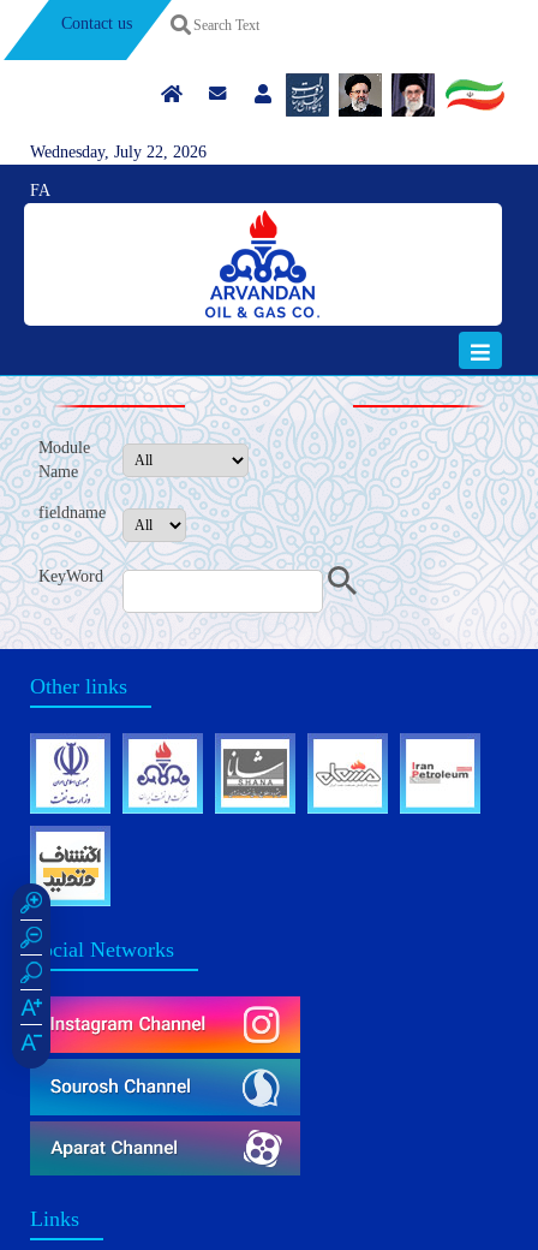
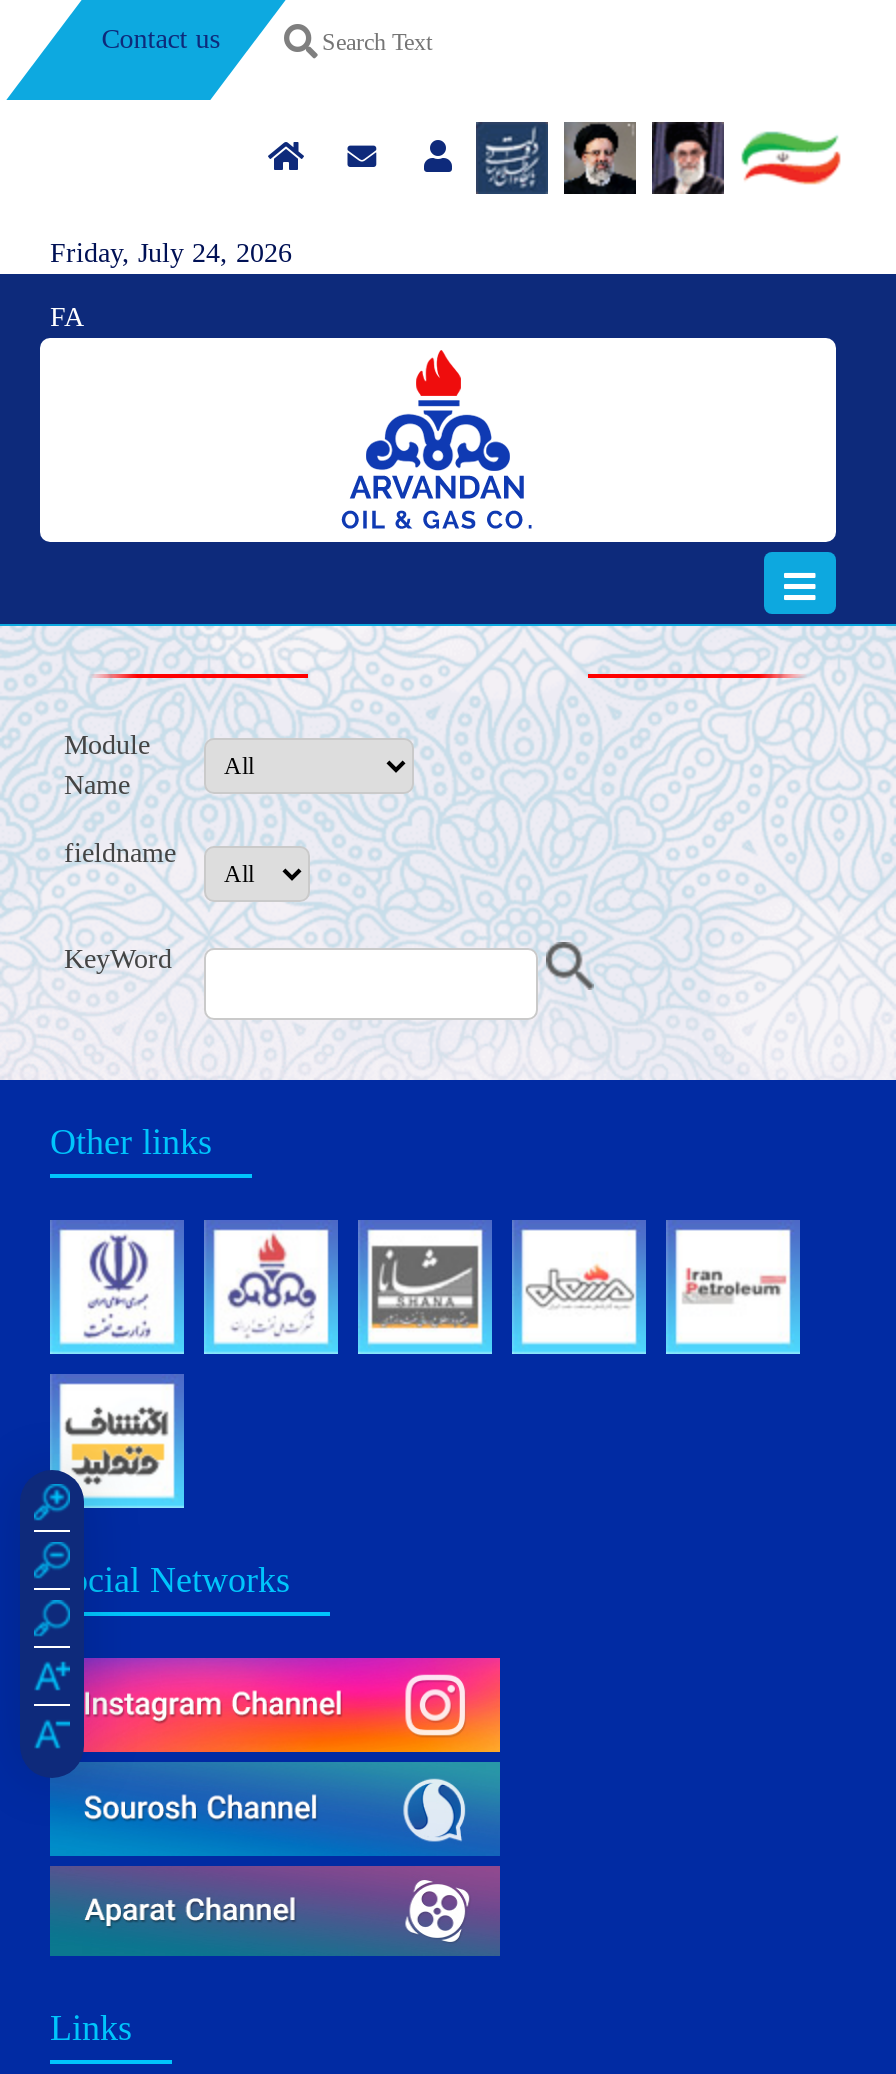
- Wednesday, July 22, 2026
+ Friday, July 24, 2026
